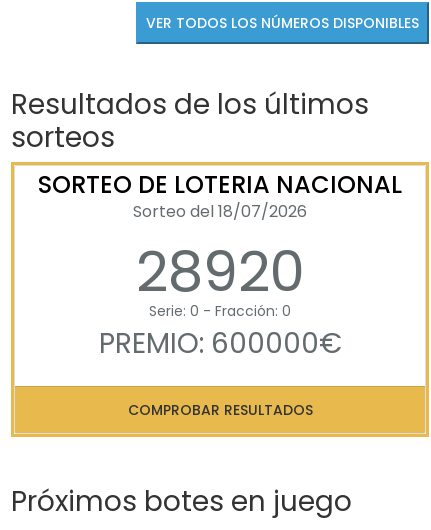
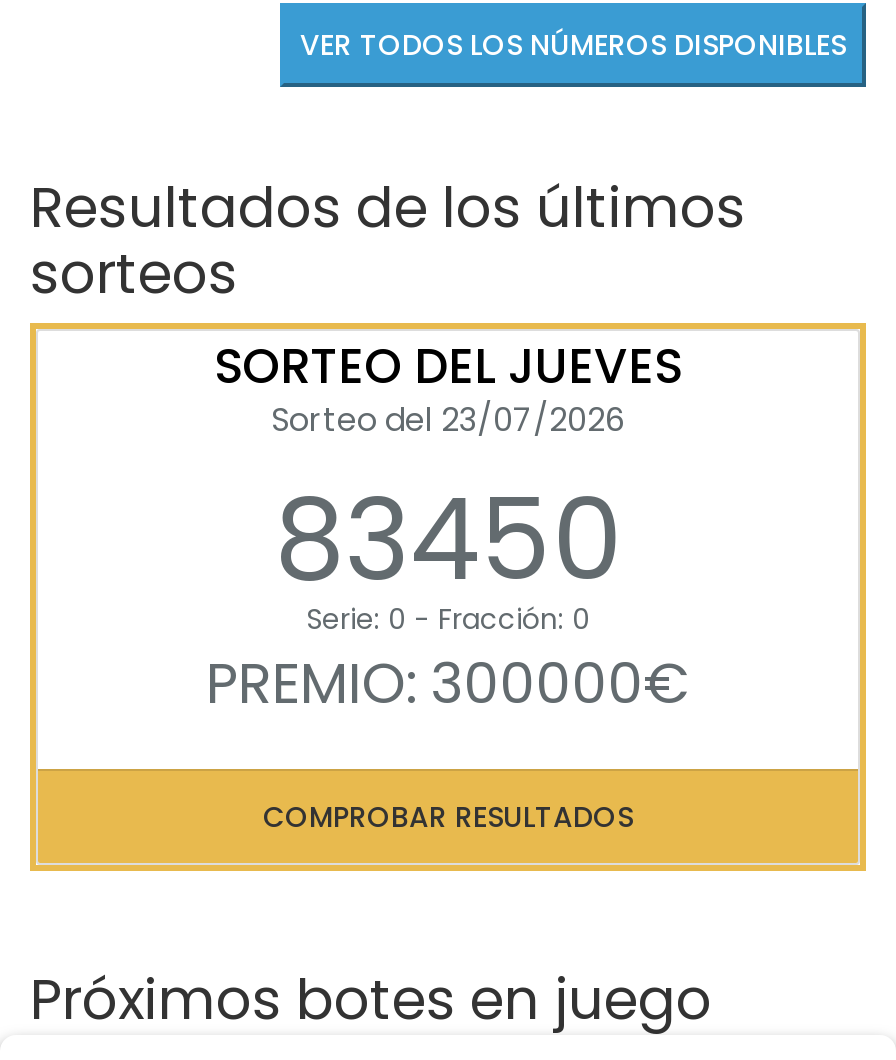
- SORTEO DE LOTERIA NACIONAL
- Sorteo del 18/07/2026
- 28920
+ SORTEO DEL JUEVES
+ Sorteo del 23/07/2026
+ 83450

- PREMIO: 600000€
+ PREMIO: 300000€
